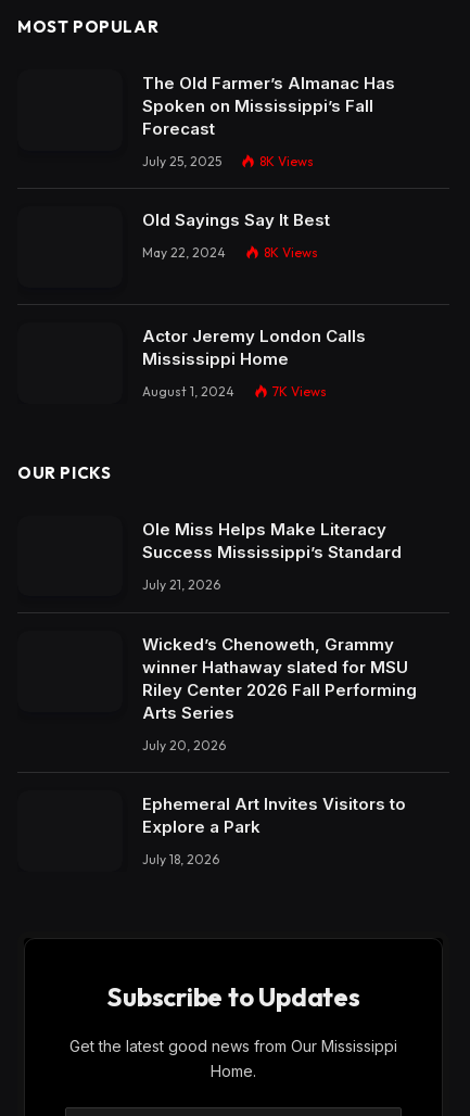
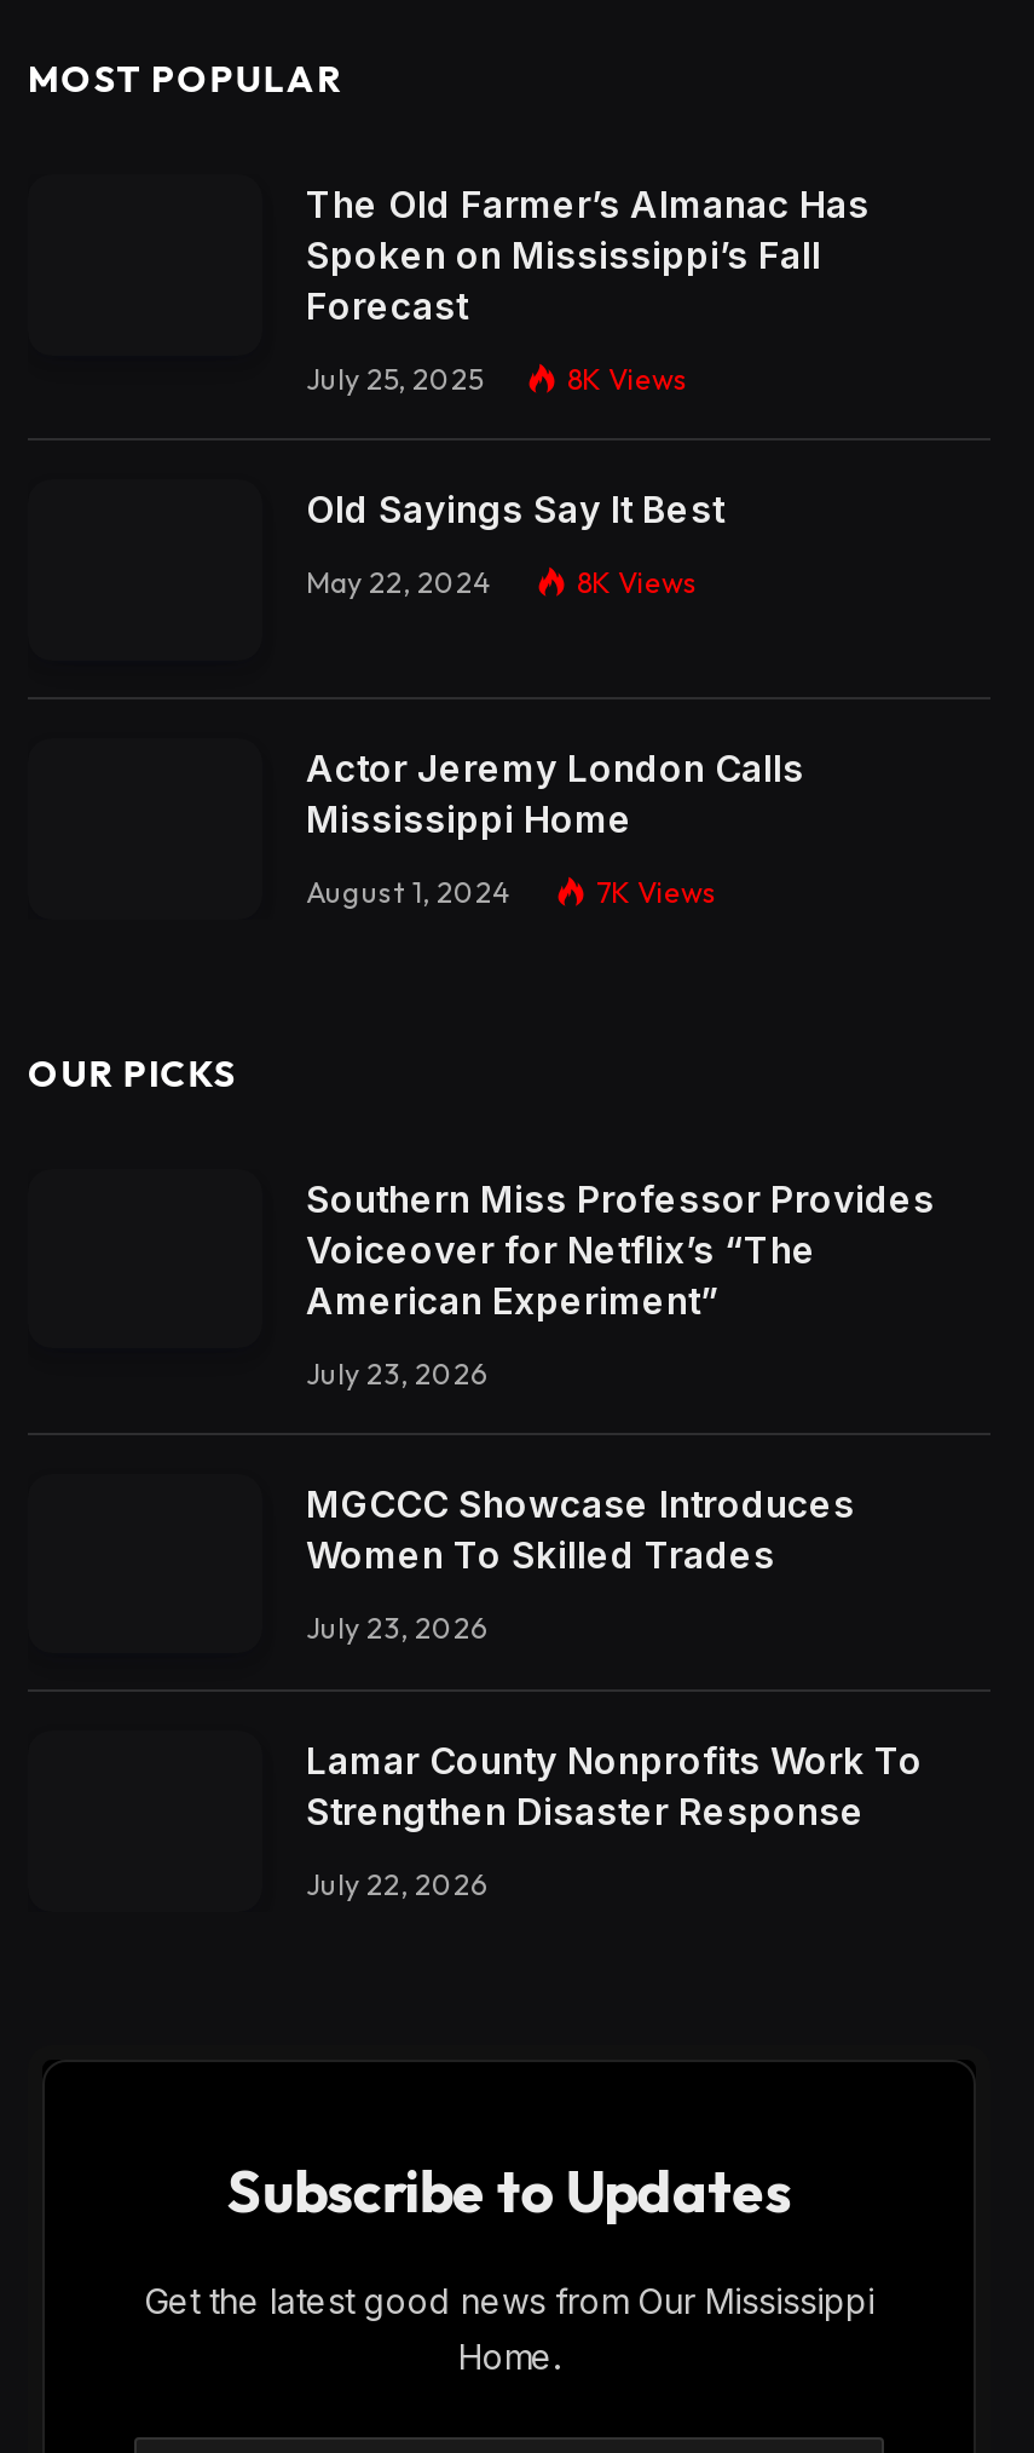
- Ole Miss Helps Make Literacy
- Success Mississippi’s Standard
+ Southern Miss Professor Provides
+ Voiceover for Netflix’s “The
+ American Experiment”

- July 21, 2026
+ July 23, 2026

- Wicked’s Chenoweth, Grammy
- winner Hathaway slated for MSU
- Riley Center 2026 Fall Performing
- Arts Series
+ MGCCC Showcase Introduces
+ Women To Skilled Trades

- July 20, 2026
+ July 23, 2026

- Ephemeral Art Invites Visitors to
- Explore a Park
+ Lamar County Nonprofits Work To
+ Strengthen Disaster Response

- July 18, 2026
+ July 22, 2026
